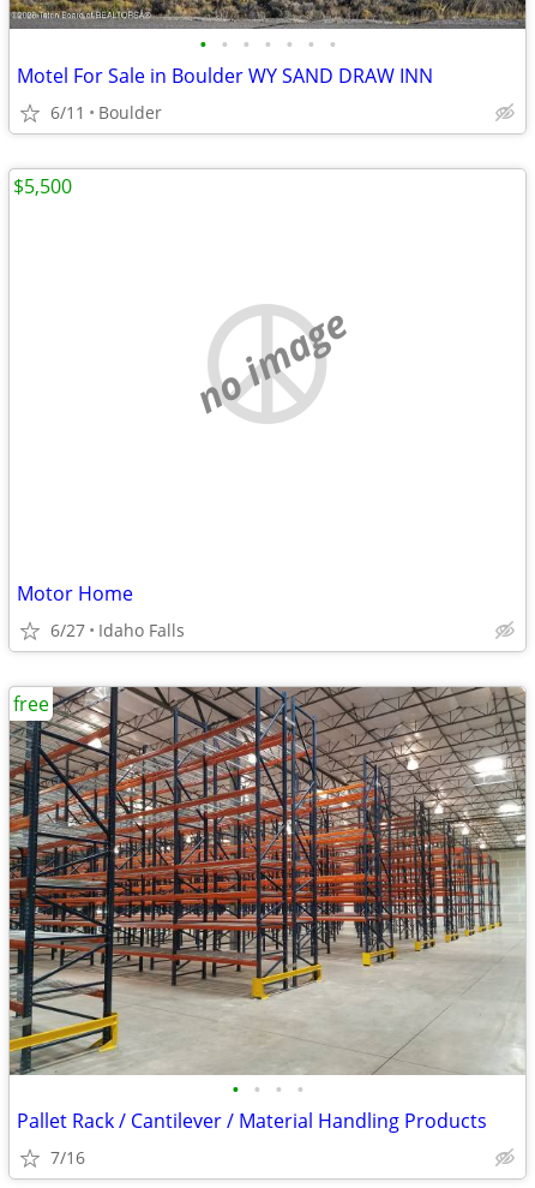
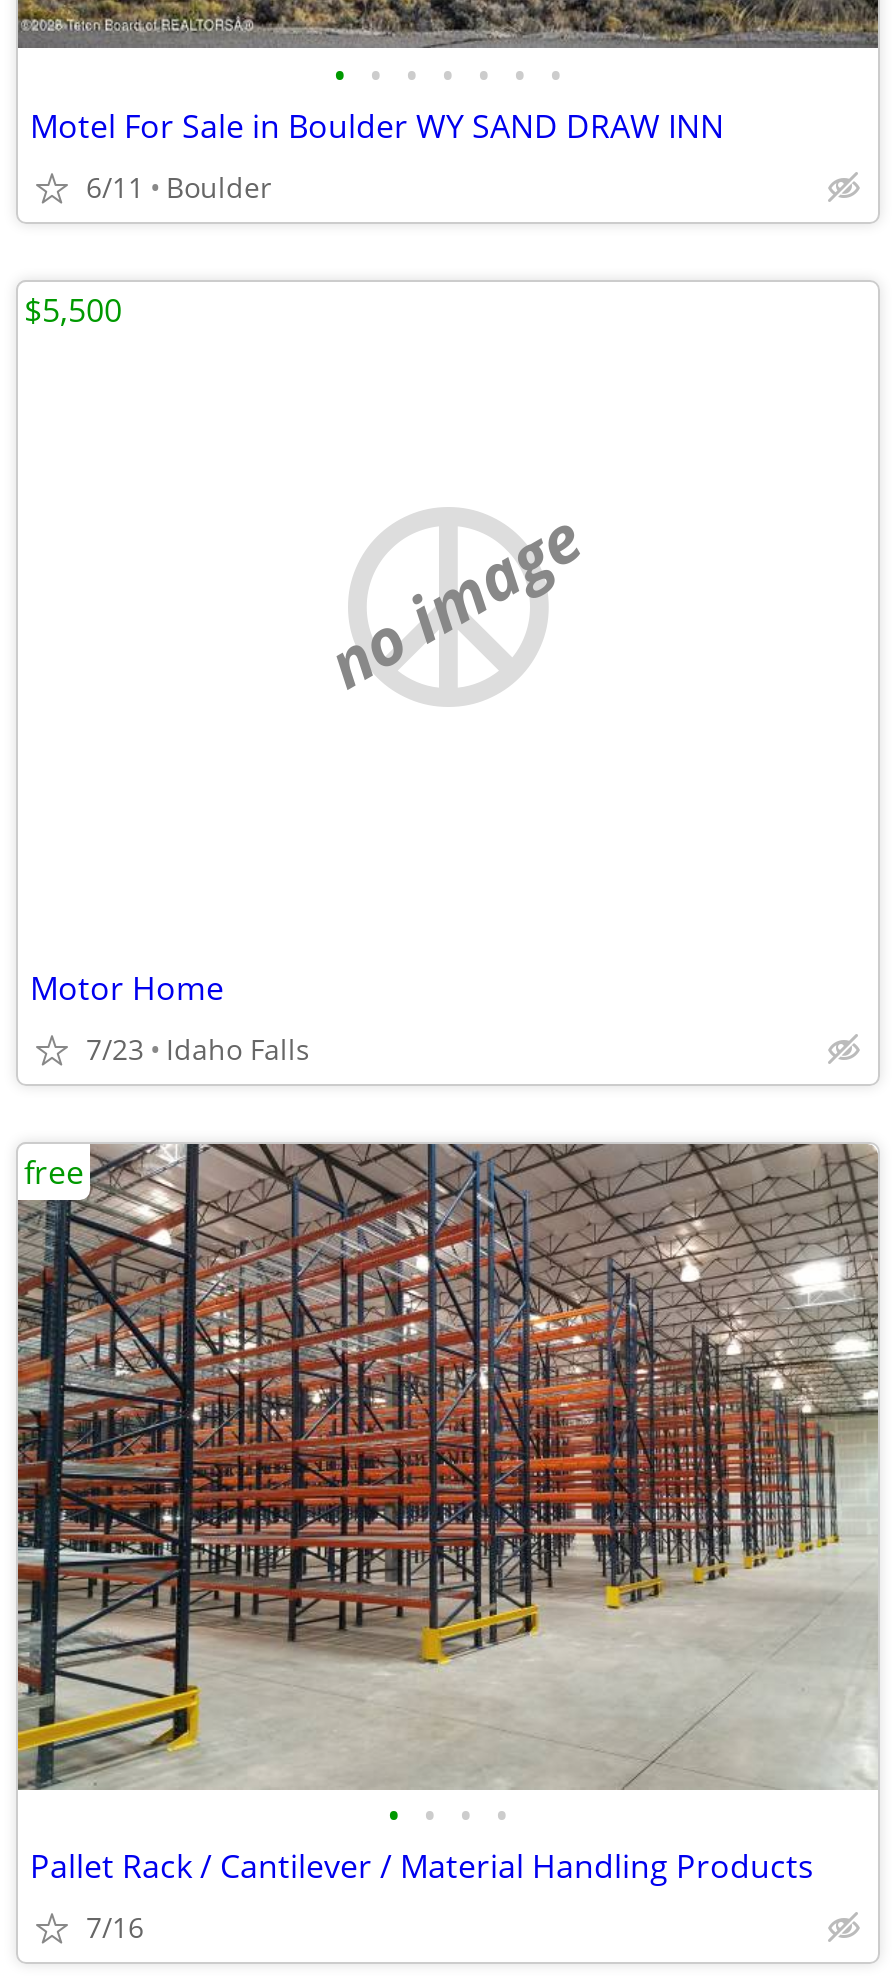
- 6/27 Idaho Falls
+ 7/23 Idaho Falls
